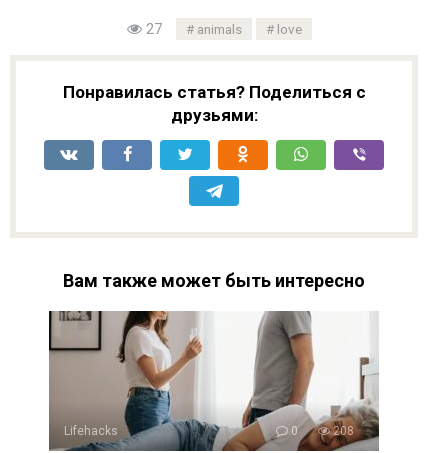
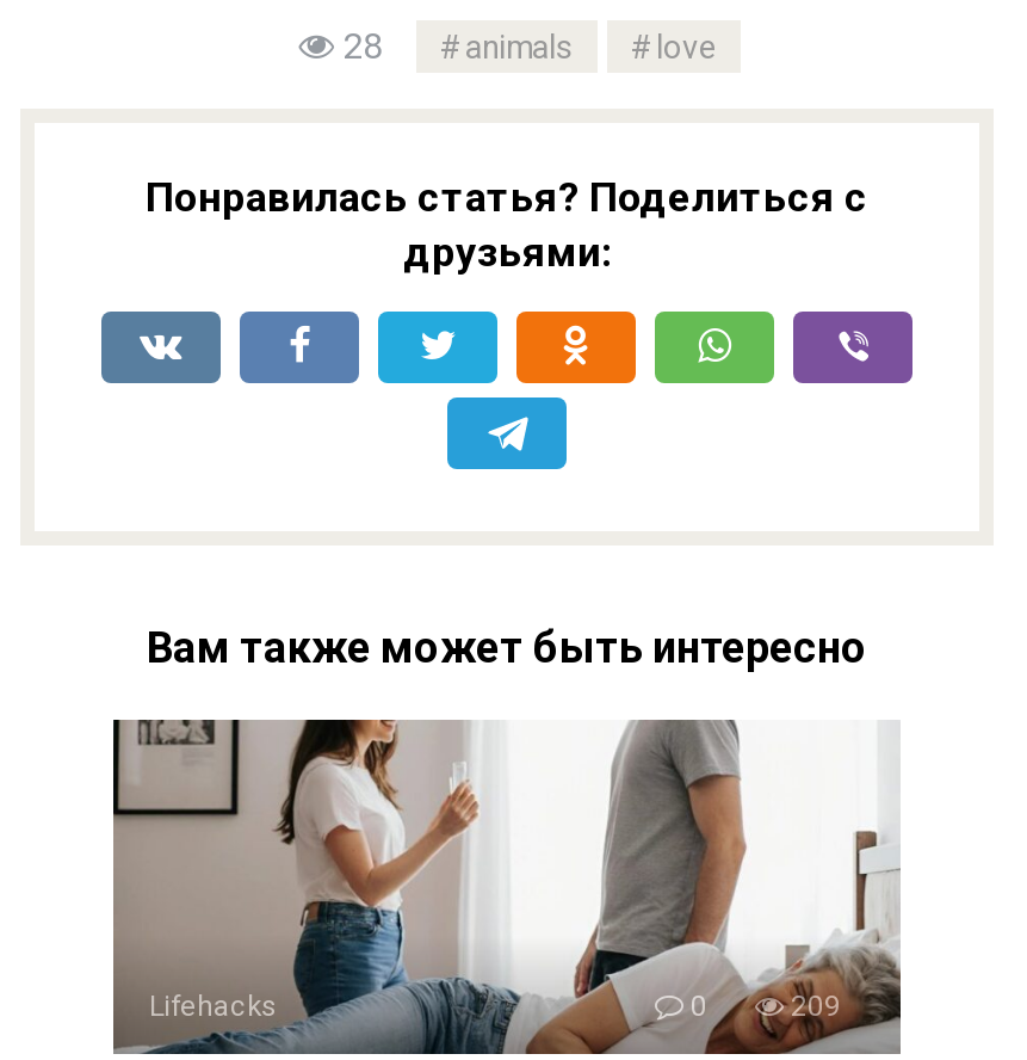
- 27
+ 28

- 208
+ 209
